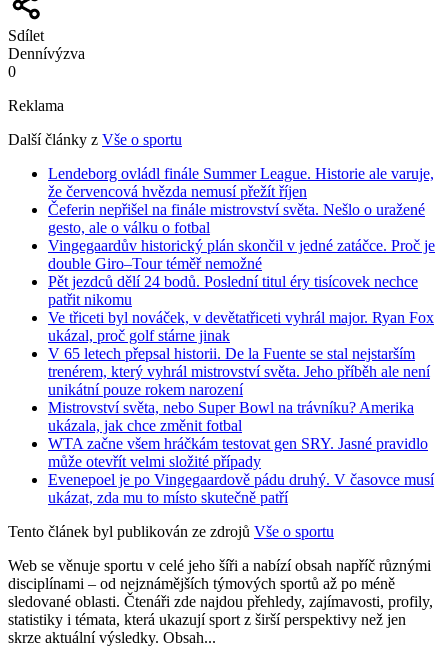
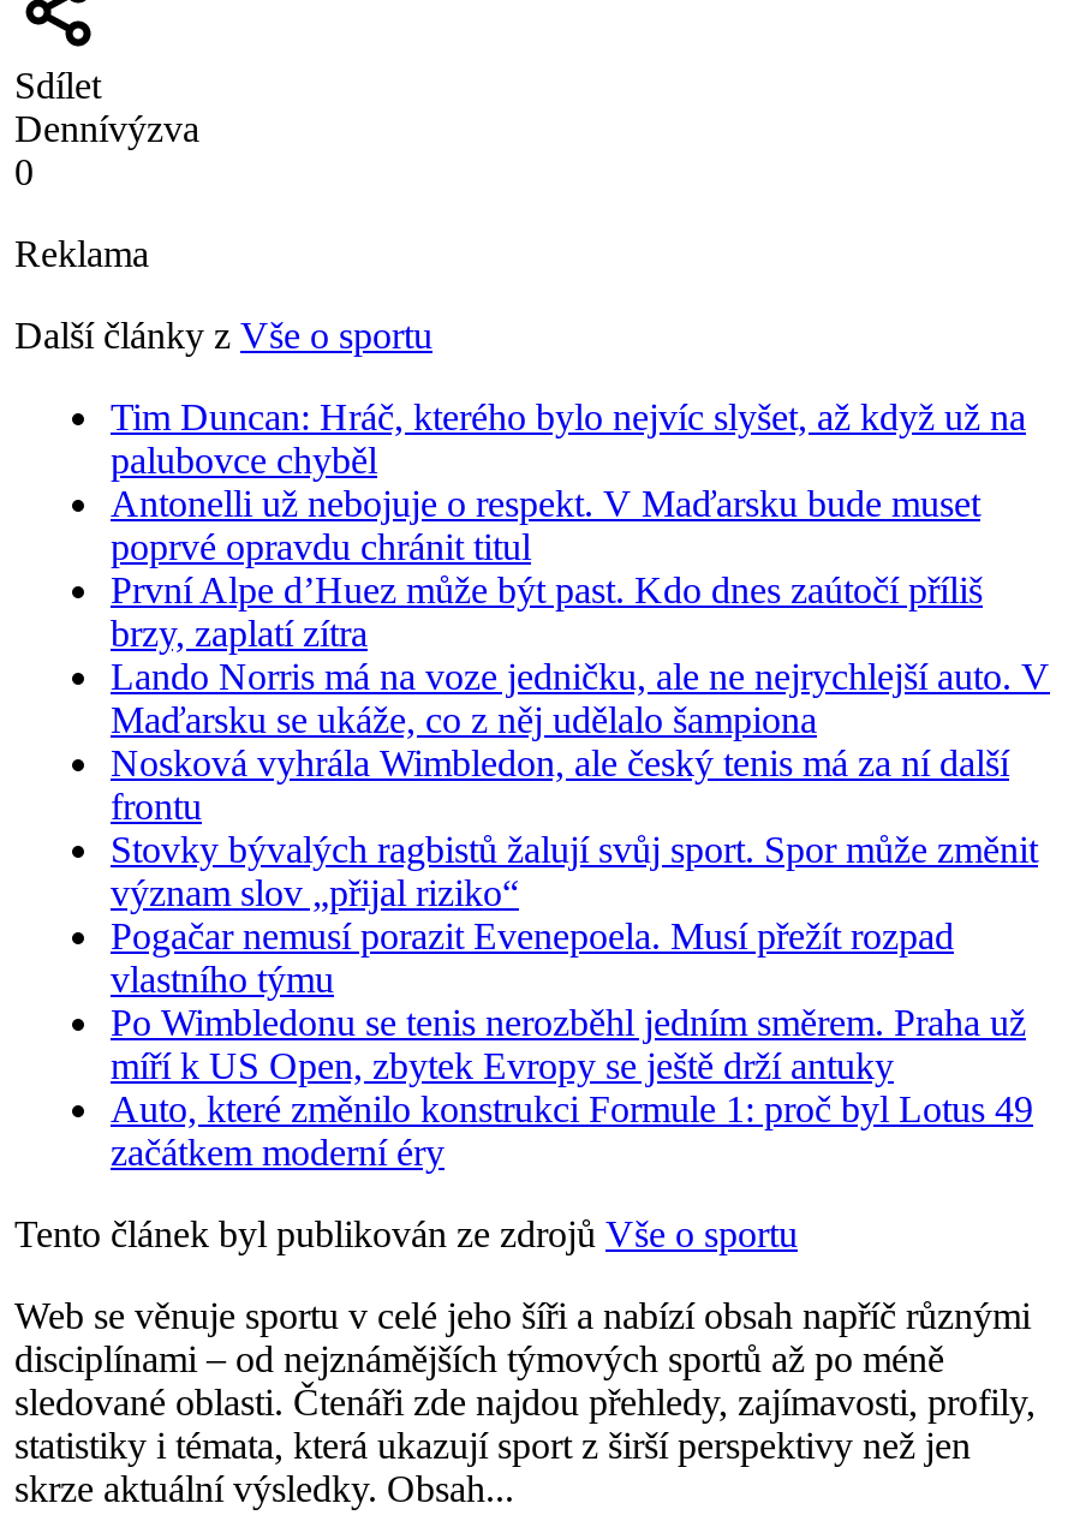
- Lendeborg ovládl finále Summer League. Historie ale varuje,
- že červencová hvězda nemusí přežít říjen
- Čeferin nepřišel na finále mistrovství světa. Nešlo o uražené
- gesto, ale o válku o fotbal
- Vingegaardův historický plán skončil v jedné zatáčce. Proč je
- double Giro–Tour téměř nemožné
- Pět jezdců dělí 24 bodů. Poslední titul éry tisícovek nechce
- patřit nikomu
- Ve třiceti byl nováček, v devětatřiceti vyhrál major. Ryan Fox
- ukázal, proč golf stárne jinak
- V 65 letech přepsal historii. De la Fuente se stal nejstarším
- trenérem, který vyhrál mistrovství světa. Jeho příběh ale není
- unikátní pouze rokem narození
- Mistrovství světa, nebo Super Bowl na trávníku? Amerika
- ukázala, jak chce změnit fotbal
- WTA začne všem hráčkám testovat gen SRY. Jasné pravidlo
- může otevřít velmi složité případy
- Evenepoel je po Vingegaardově pádu druhý. V časovce musí
- ukázat, zda mu to místo skutečně patří
+ Tim Duncan: Hráč, kterého bylo nejvíc slyšet, až když už na
+ palubovce chyběl
+ Antonelli už nebojuje o respekt. V Maďarsku bude muset
+ poprvé opravdu chránit titul
+ První Alpe d’Huez může být past. Kdo dnes zaútočí příliš
+ brzy, zaplatí zítra
+ Lando Norris má na voze jedničku, ale ne nejrychlejší auto. V
+ Maďarsku se ukáže, co z něj udělalo šampiona
+ Nosková vyhrála Wimbledon, ale český tenis má za ní další
+ frontu
+ Stovky bývalých ragbistů žalují svůj sport. Spor může změnit
+ význam slov „přijal riziko“
+ Pogačar nemusí porazit Evenepoela. Musí přežít rozpad
+ vlastního týmu
+ Po Wimbledonu se tenis nerozběhl jedním směrem. Praha už
+ míří k US Open, zbytek Evropy se ještě drží antuky
+ Auto, které změnilo konstrukci Formule 1: proč byl Lotus 49
+ začátkem moderní éry
